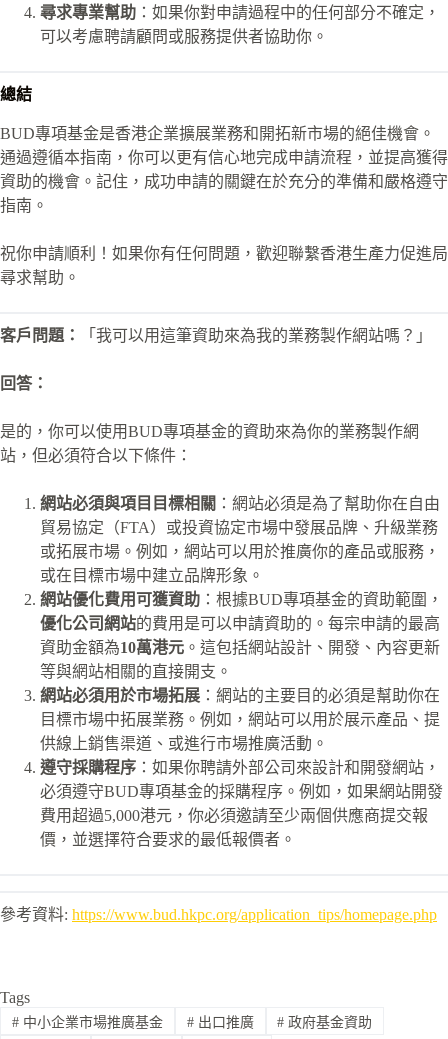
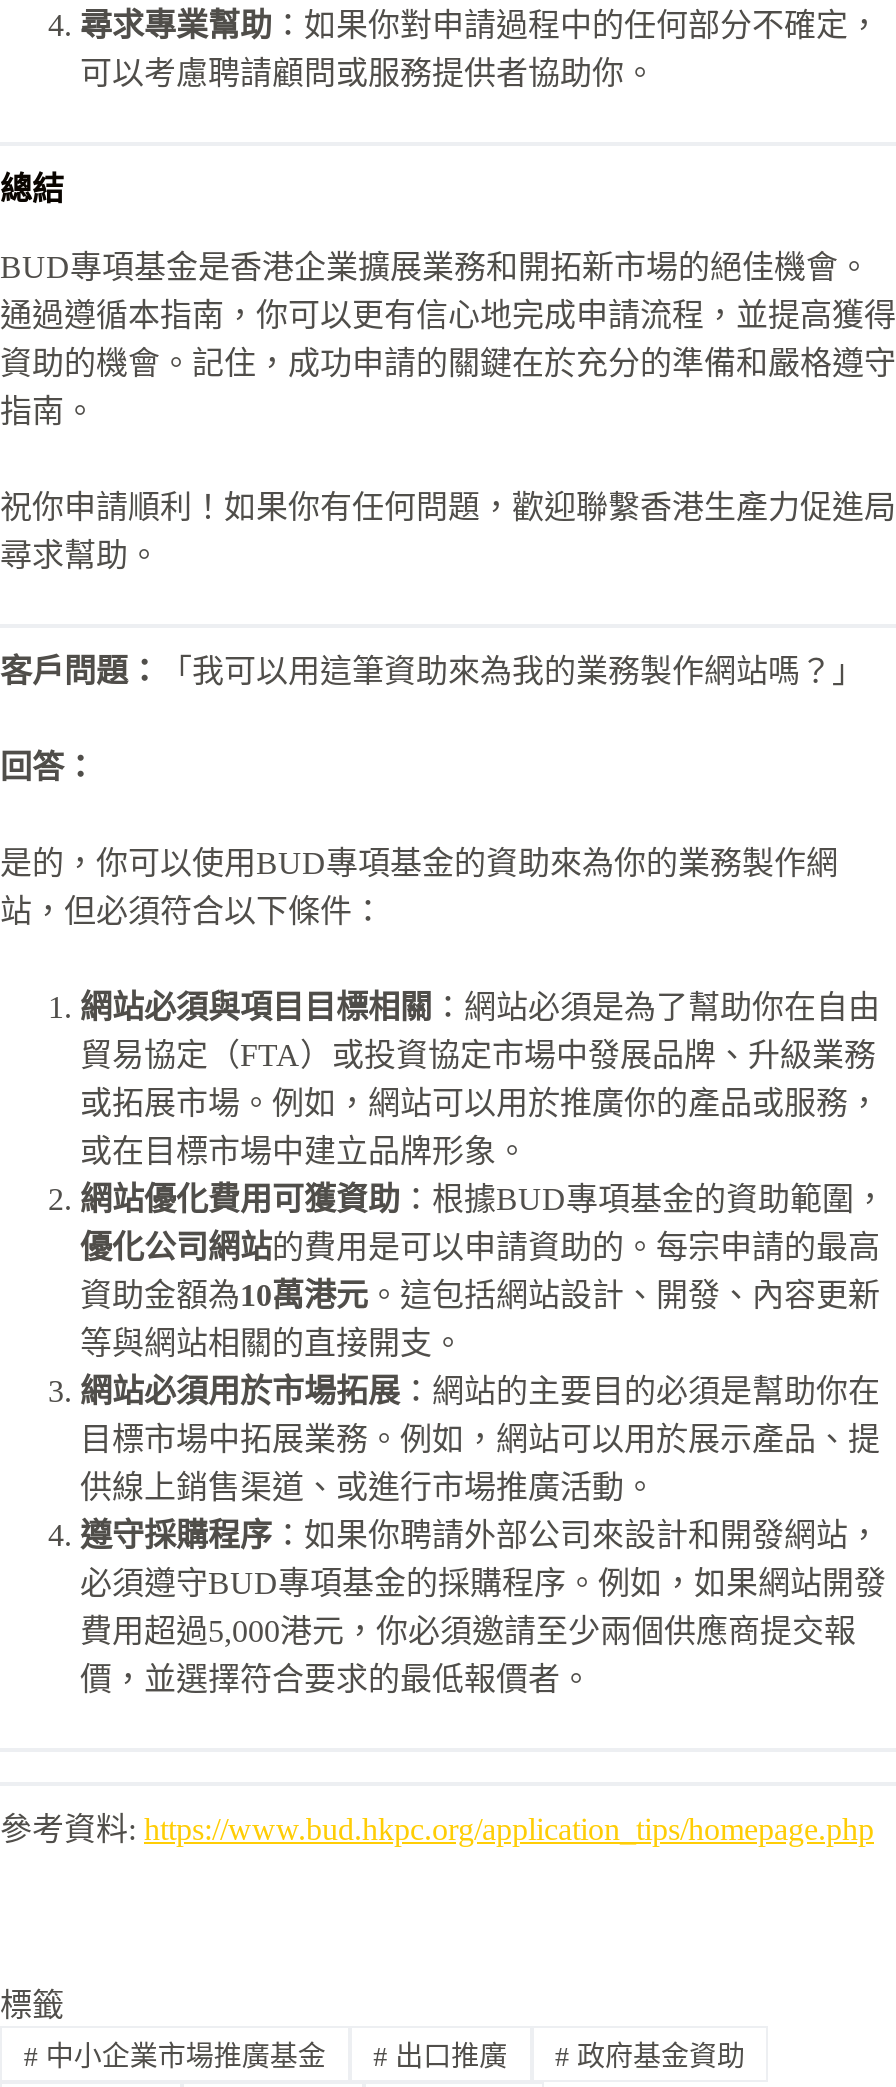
- Tags
+ 標籤
